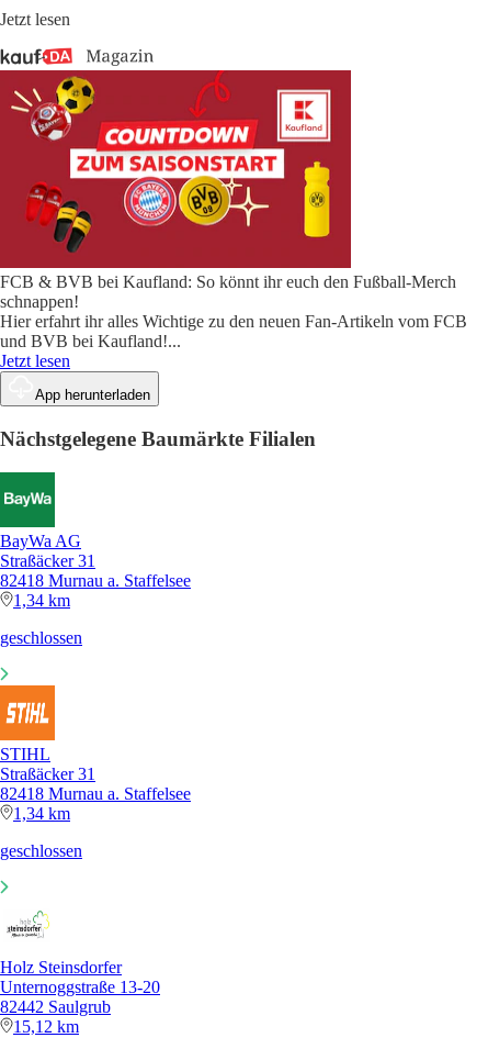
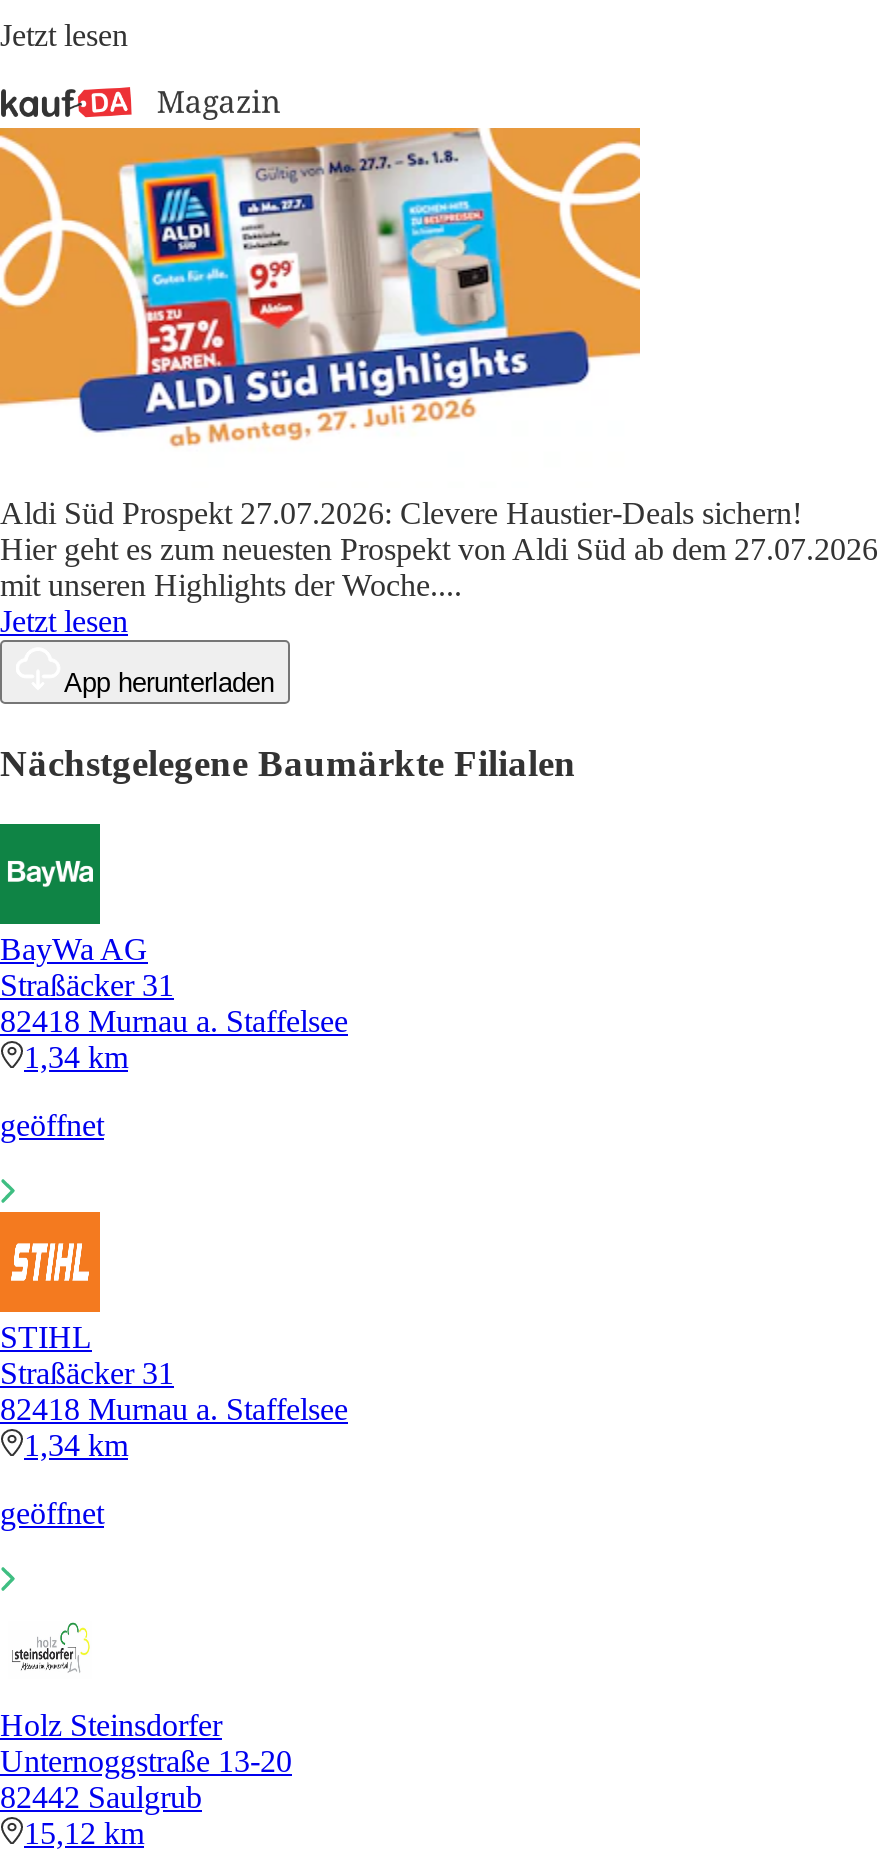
- [image]
- FCB & BVB bei Kaufland: So könnt ihr euch den Fußball-Merch
- schnappen!
- Hier erfahrt ihr alles Wichtige zu den neuen Fan-Artikeln vom FCB
- und BVB bei Kaufland!...
+ [image]
+ Aldi Süd Prospekt 27.07.2026: Clevere Haustier-Deals sichern!
+ Hier geht es zum neuesten Prospekt von Aldi Süd ab dem 27.07.2026
+ mit unseren Highlights der Woche....

- geschlossen
+ geöffnet

- geschlossen
+ geöffnet
